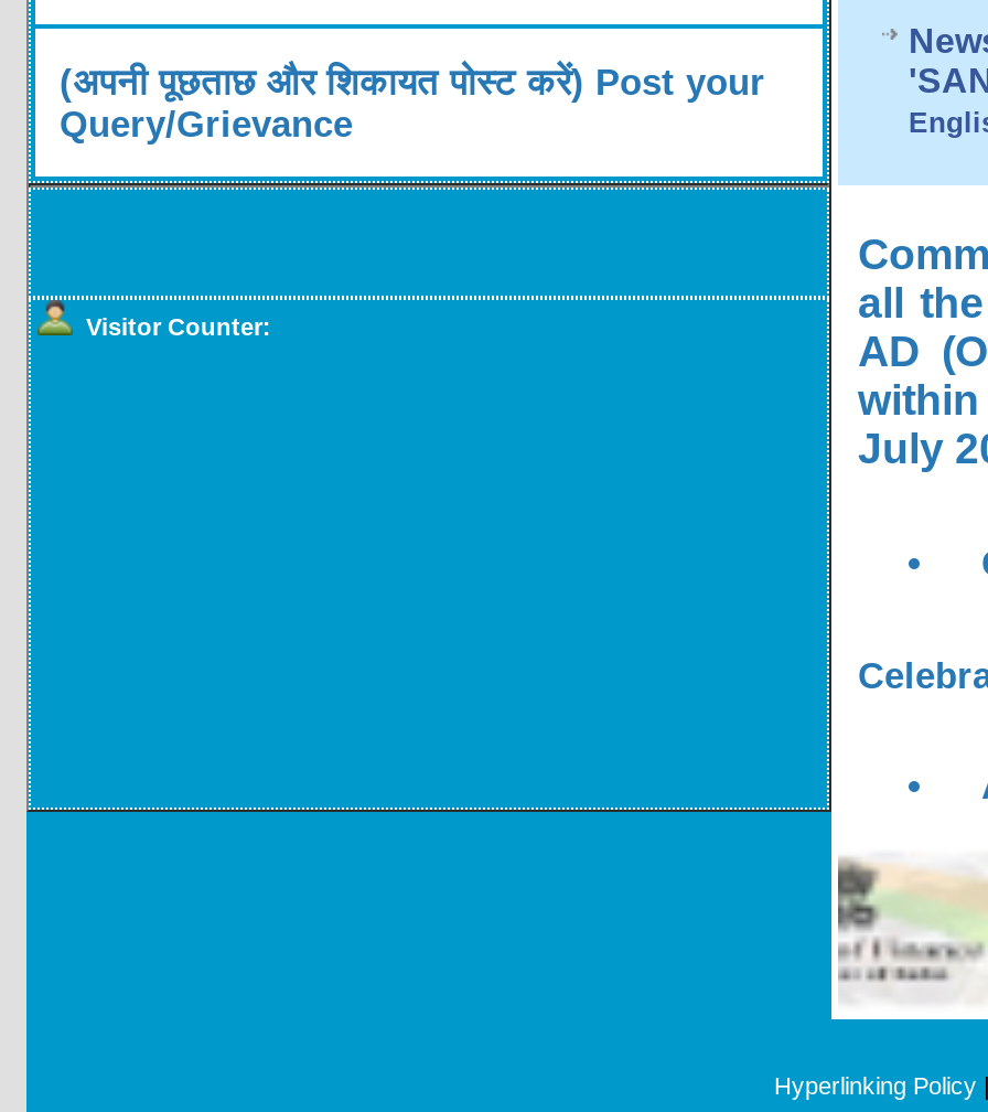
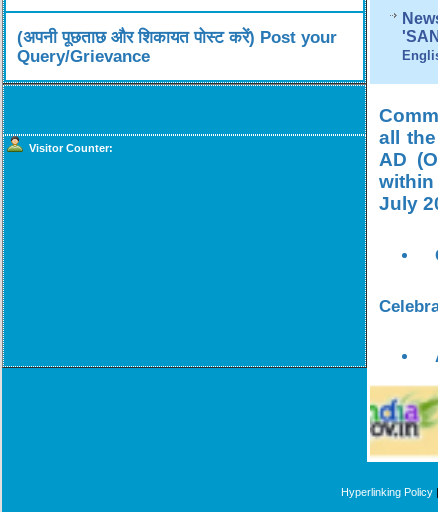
- [image]
+ [image]
